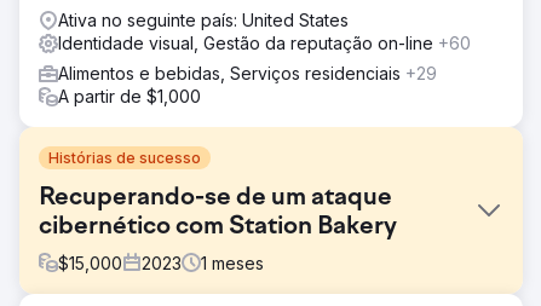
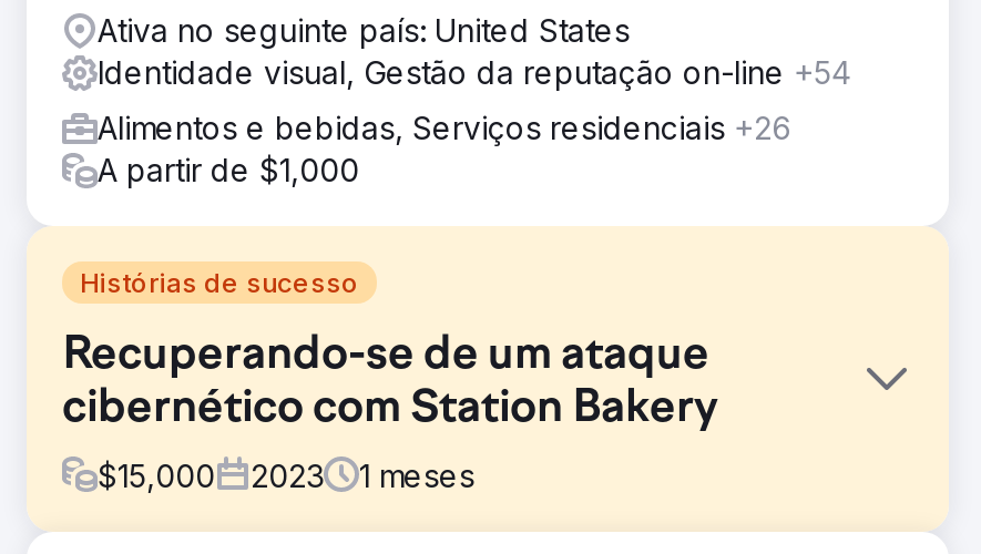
- Identidade visual, Gestão da reputação on-line +60
+ Identidade visual, Gestão da reputação on-line +54

- Alimentos e bebidas, Serviços residenciais +29
+ Alimentos e bebidas, Serviços residenciais +26
